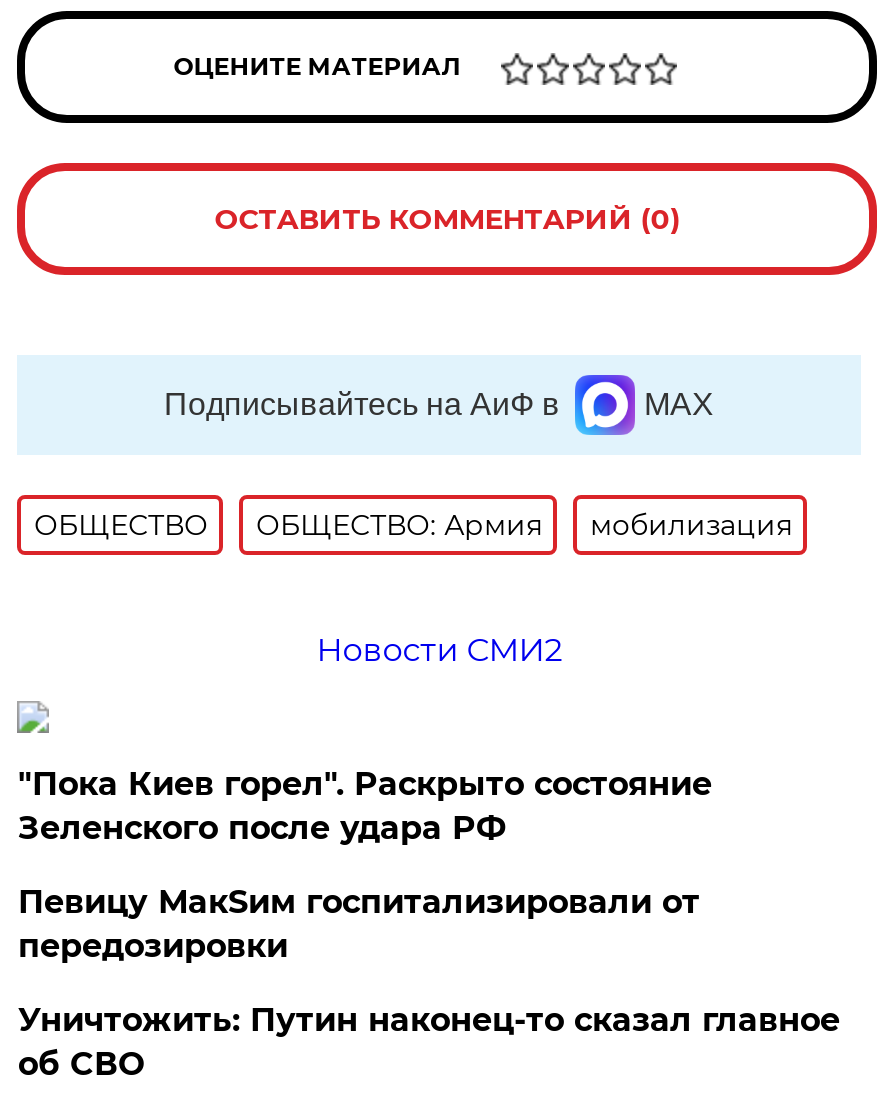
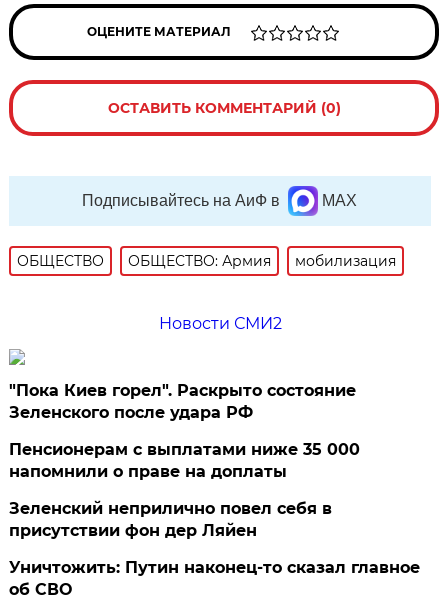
- Певицу МакSим госпитализировали от
- передозировки
+ Пенсионерам с выплатами ниже 35 000
+ напомнили о праве на доплаты
+ Зеленский неприлично повел cебя в
+ присутствии фон дер Ляйен
